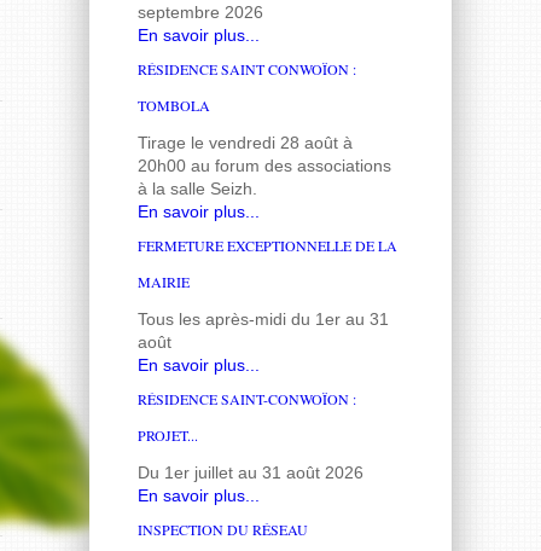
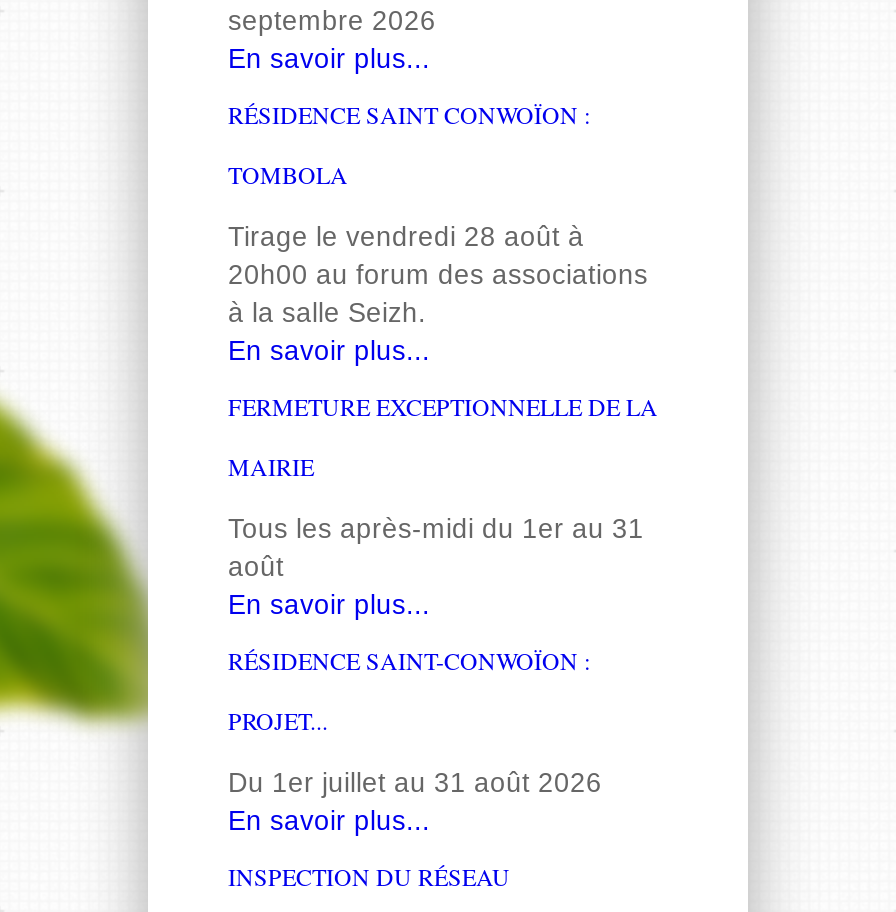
- [image]
+ [image]
